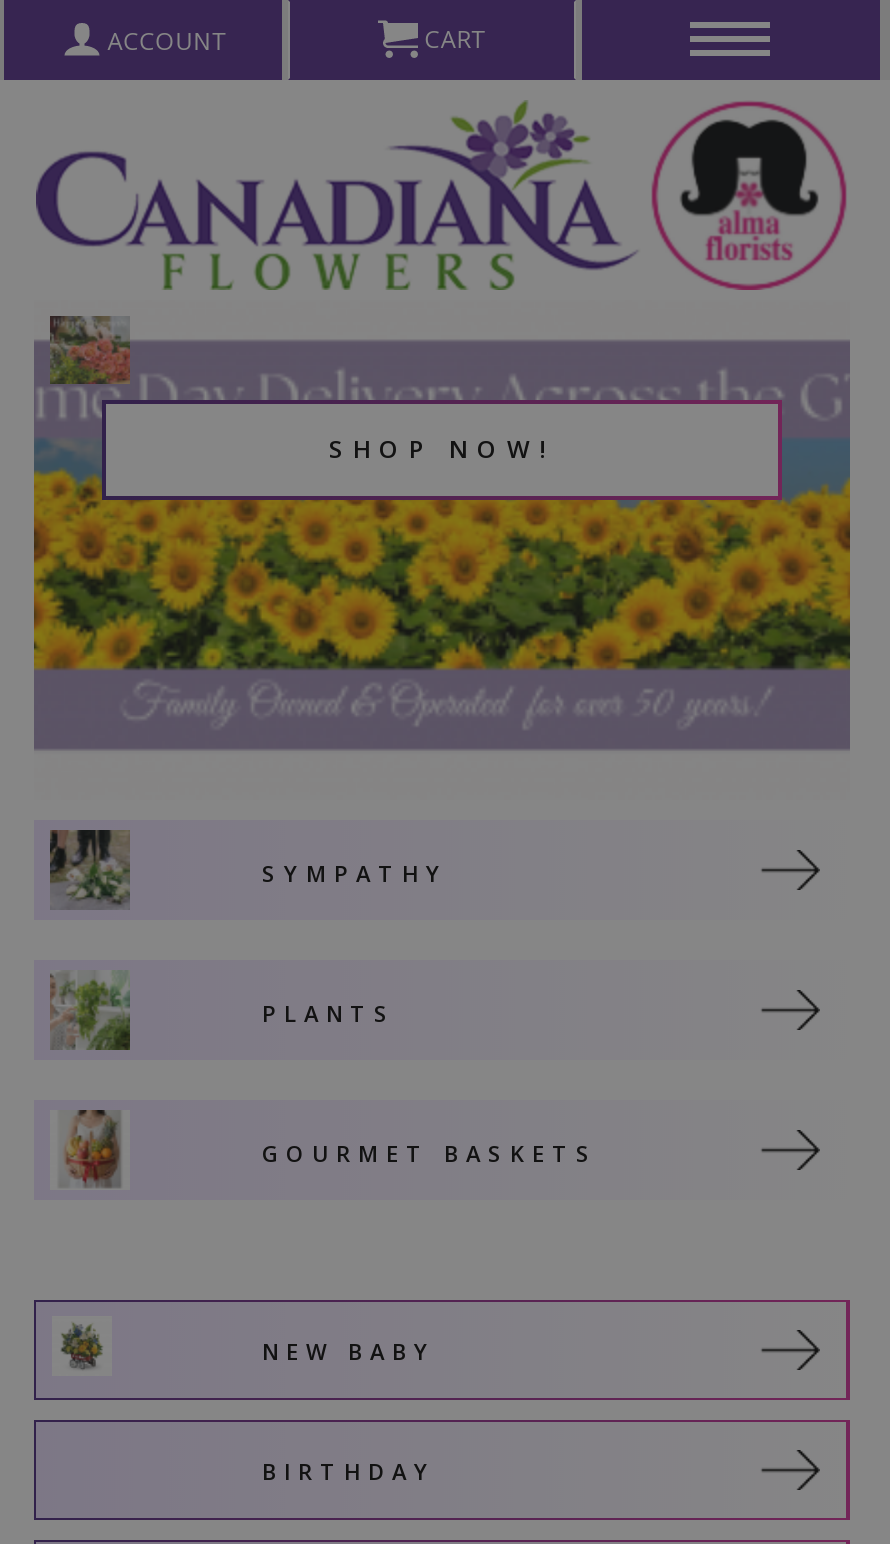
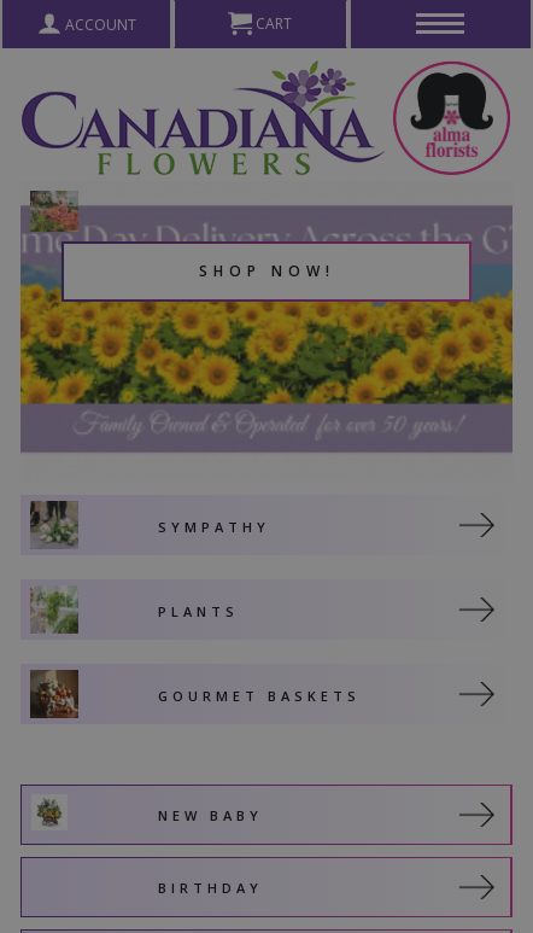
- [image]
+ [image]
